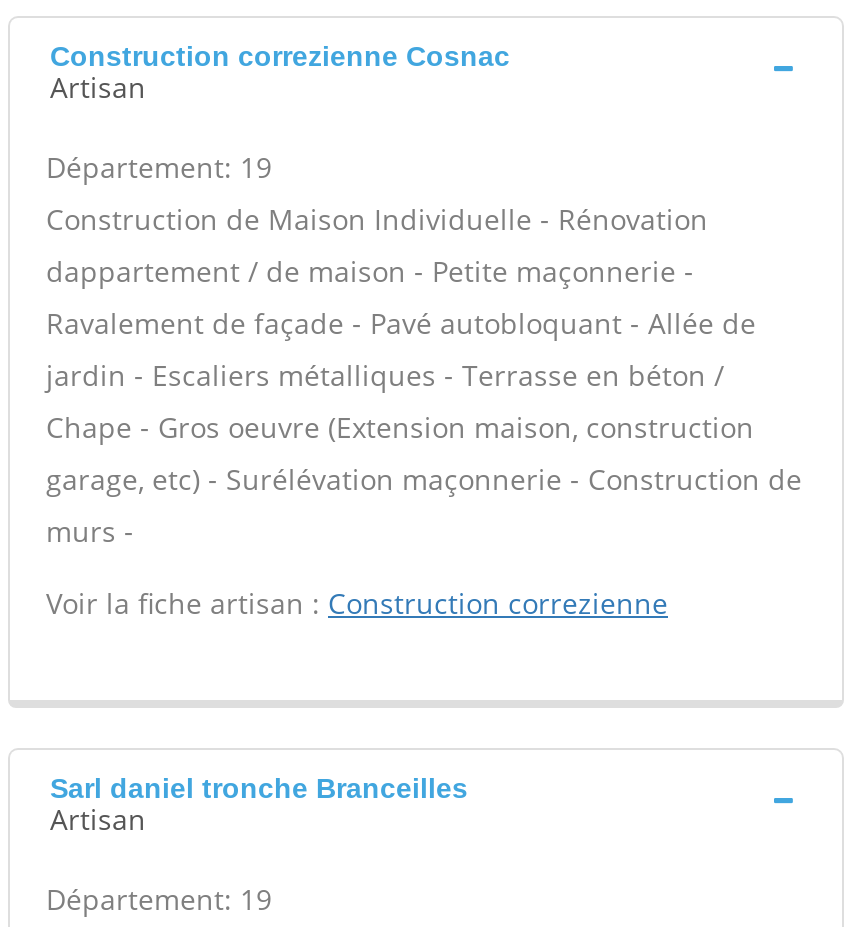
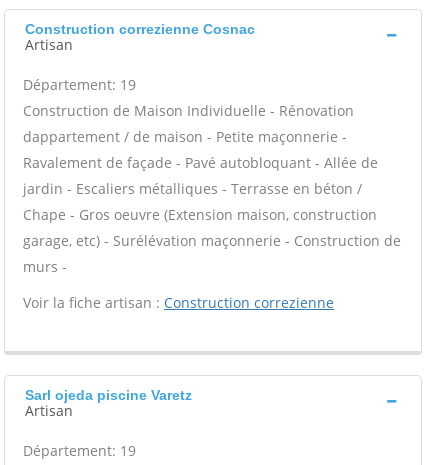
- Sarl daniel tronche Branceilles
+ Sarl ojeda piscine Varetz
